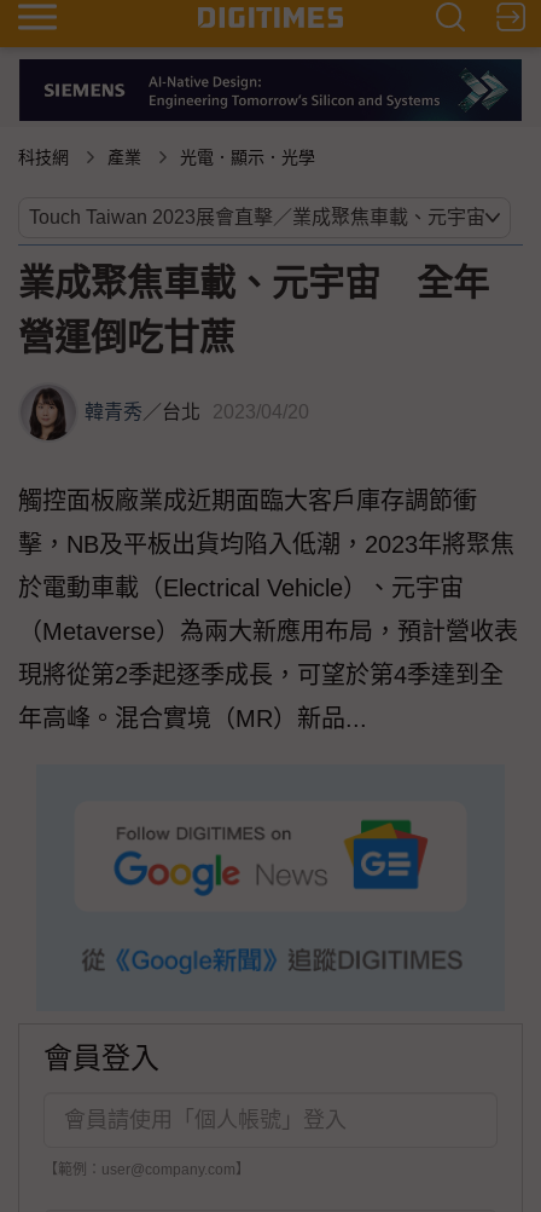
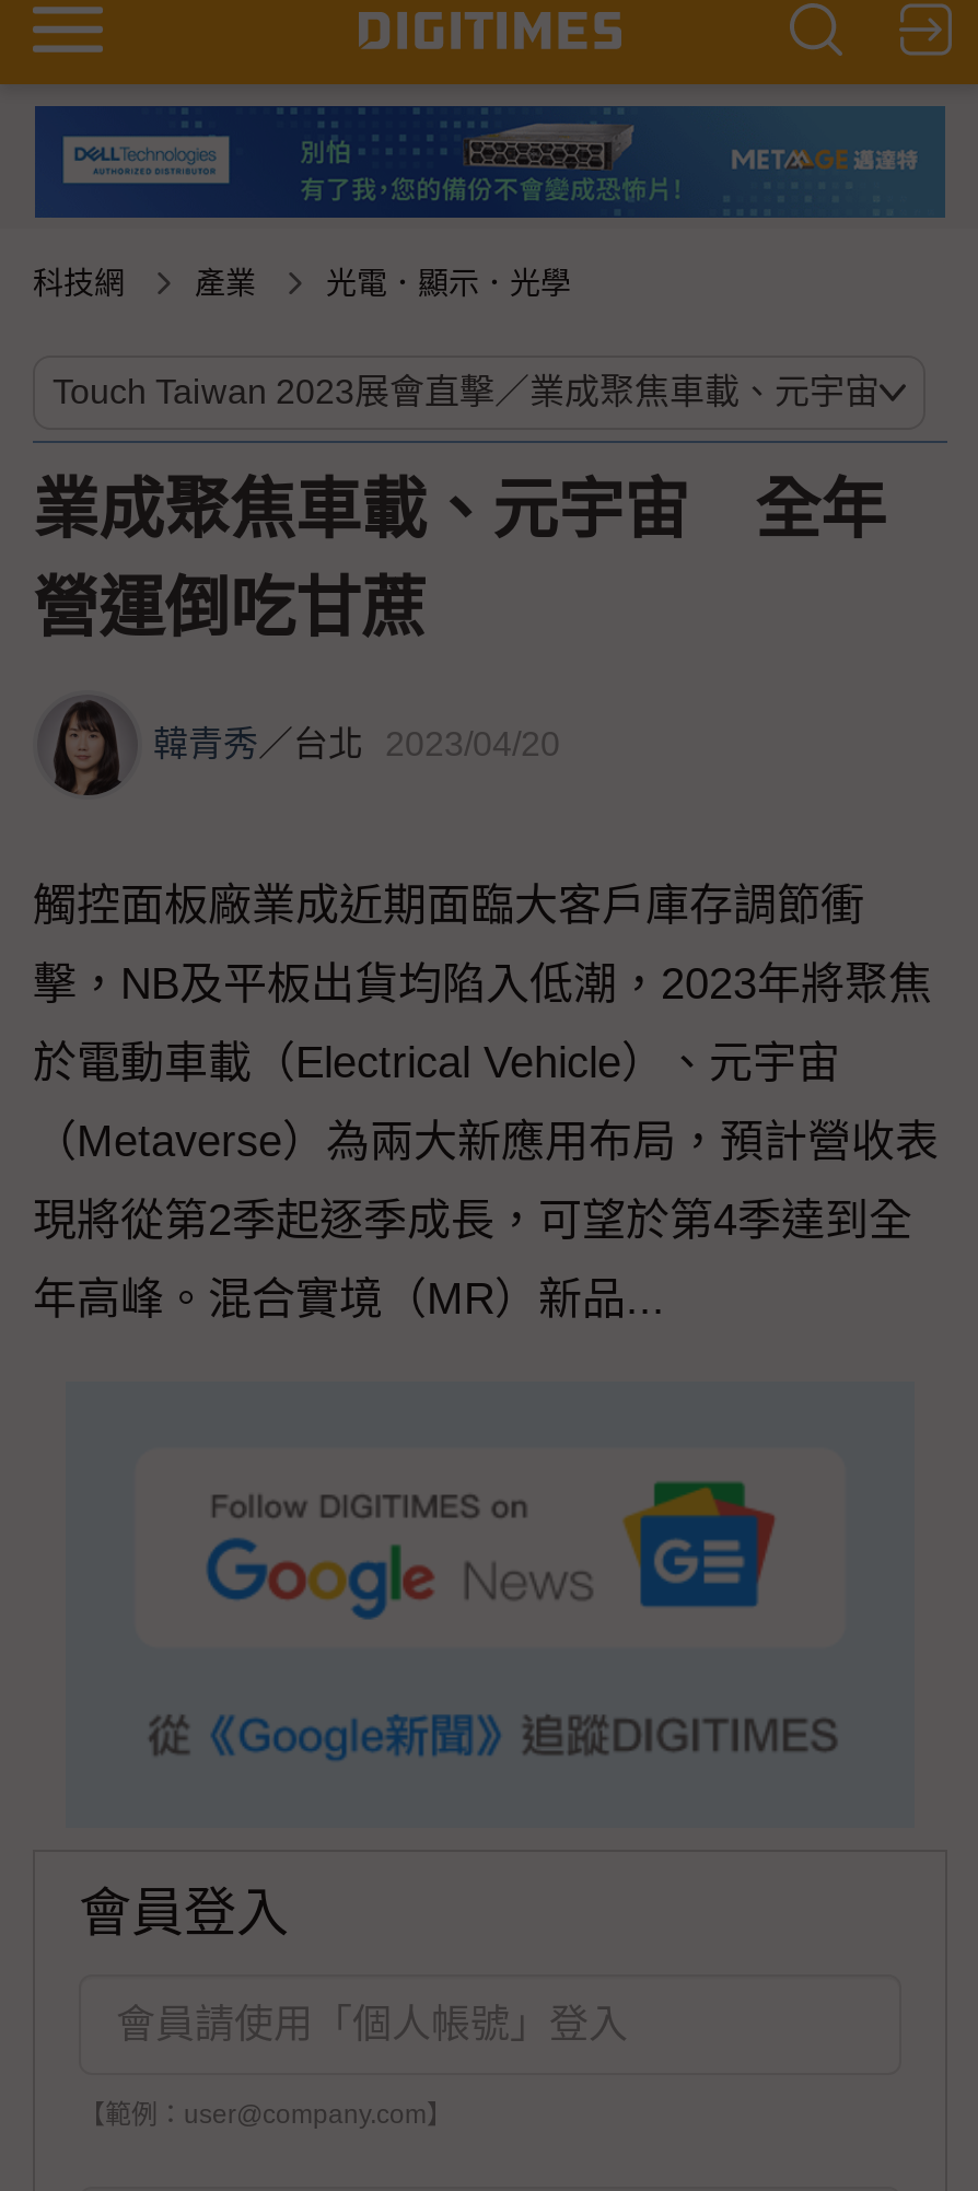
- [image]
+ [image]
